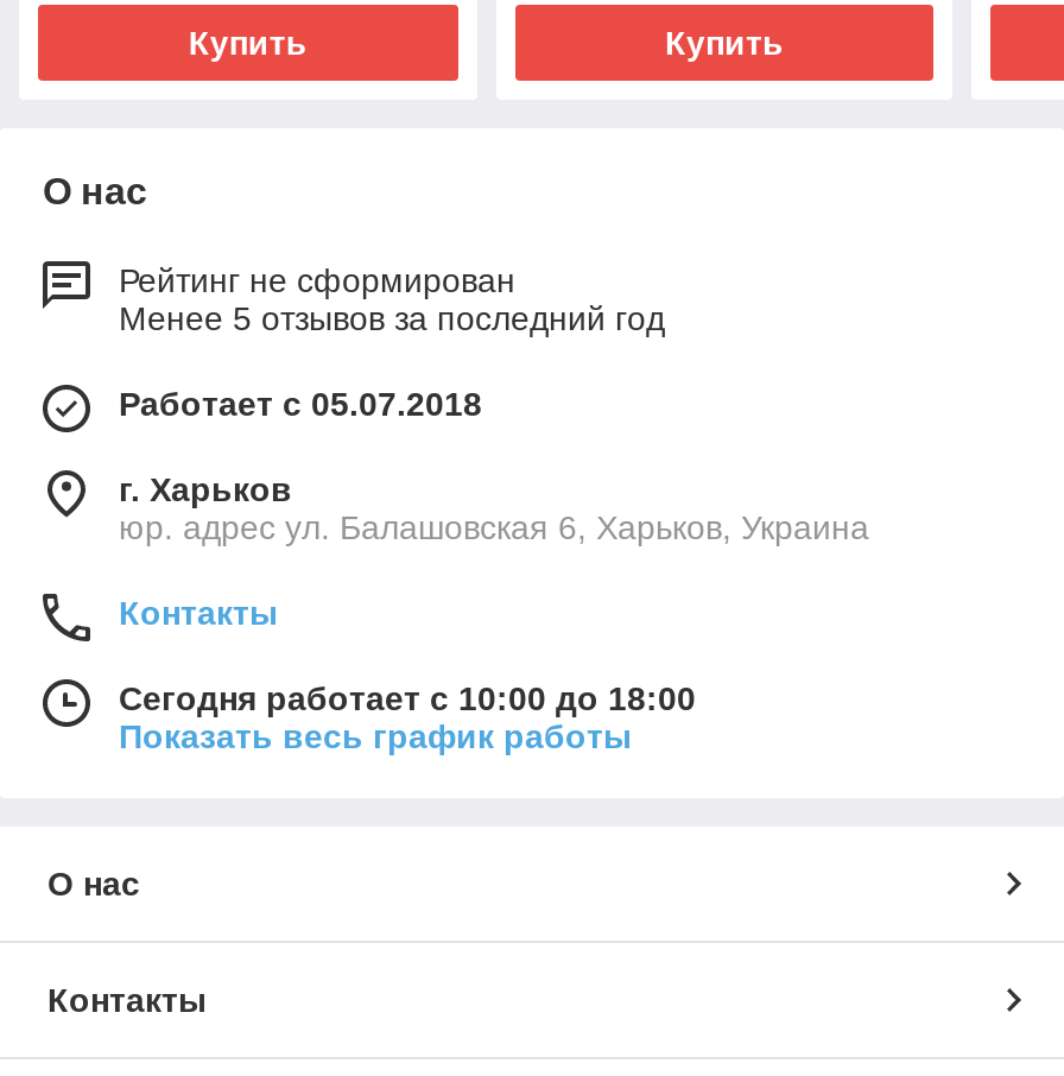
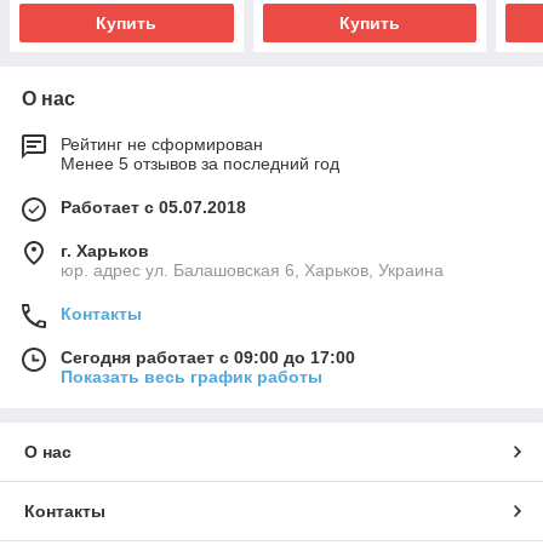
- Сегодня работает с 10:00 до 18:00
+ Сегодня работает с 09:00 до 17:00
